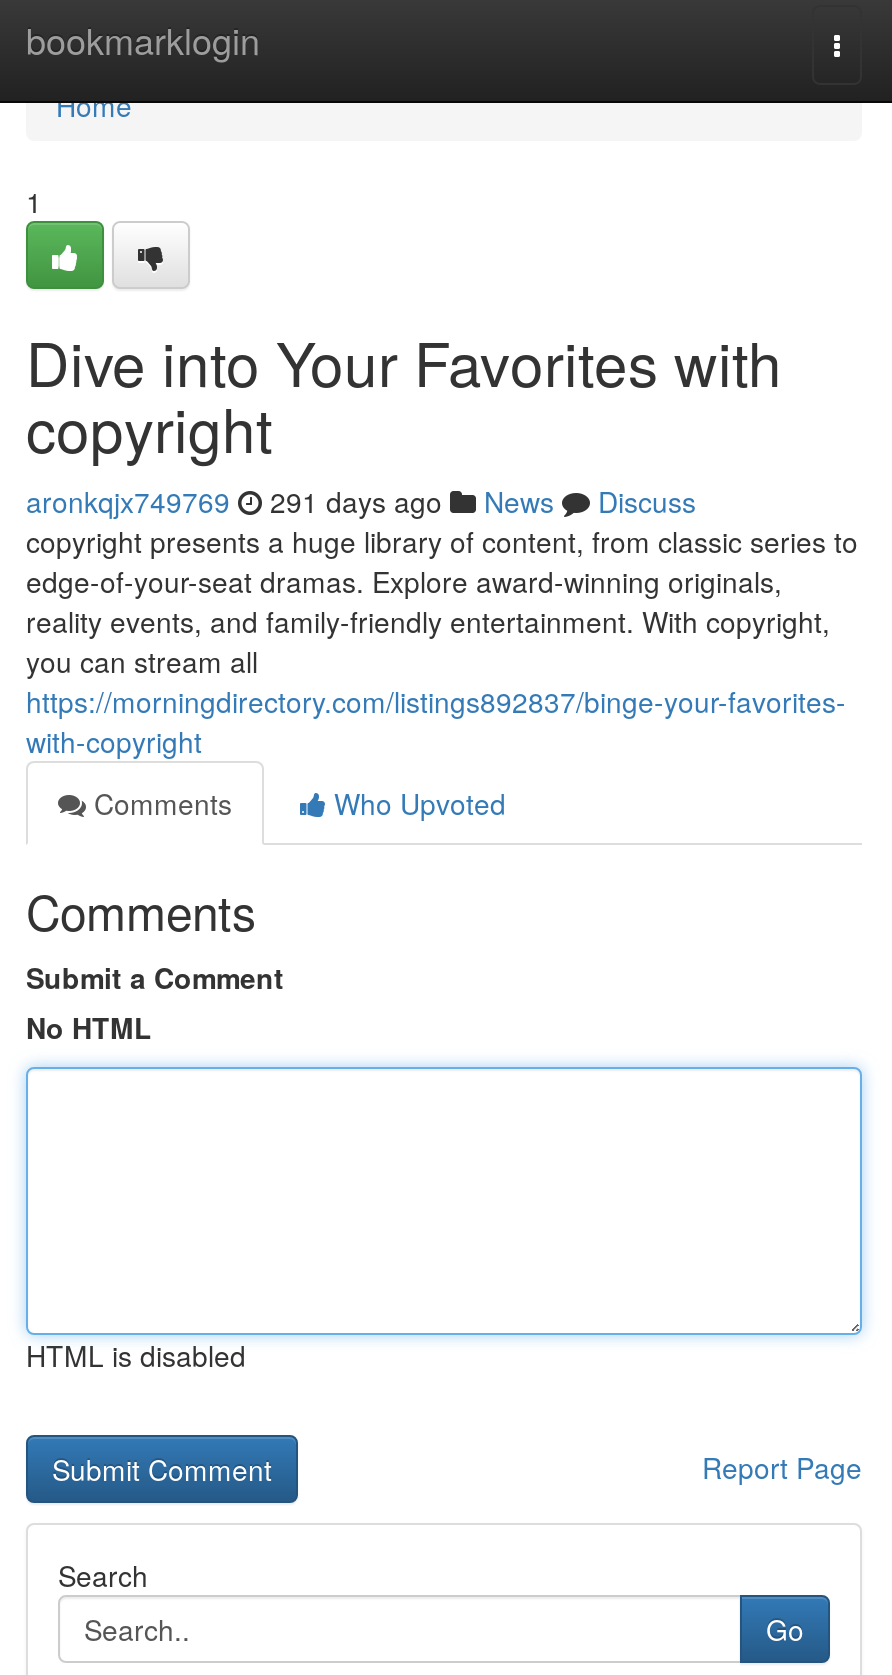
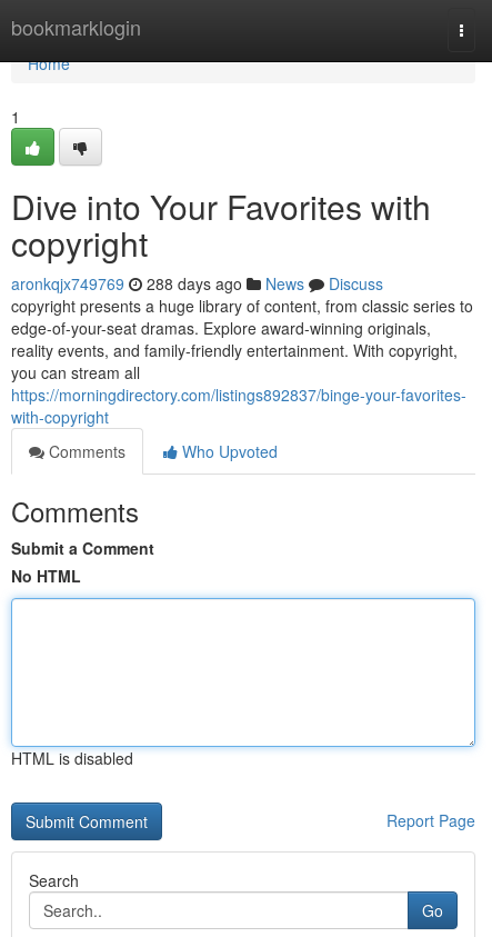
- aronkqjx749769 291 days ago News Discuss
+ aronkqjx749769 288 days ago News Discuss
